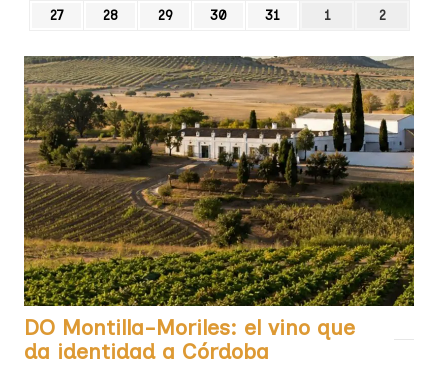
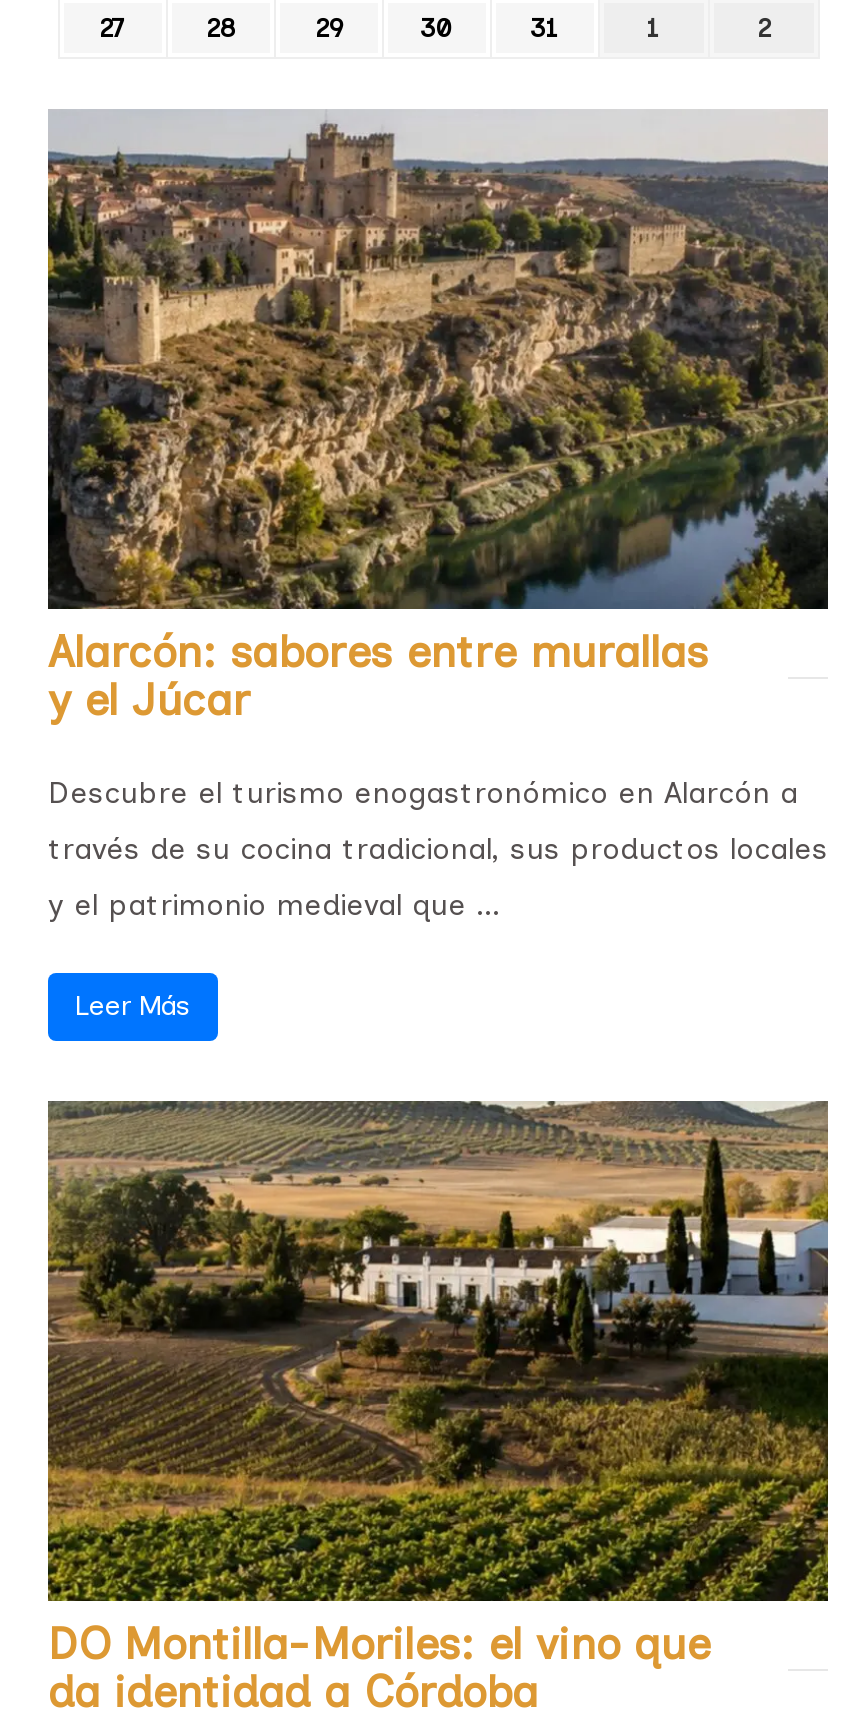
+ [image]
+ Alarcón: sabores entre murallas
+ y el Júcar
+ Descubre el turismo enogastronómico en Alarcón a
+ través de su cocina tradicional, sus productos locales
+ y el patrimonio medieval que ...
+ Leer Más
